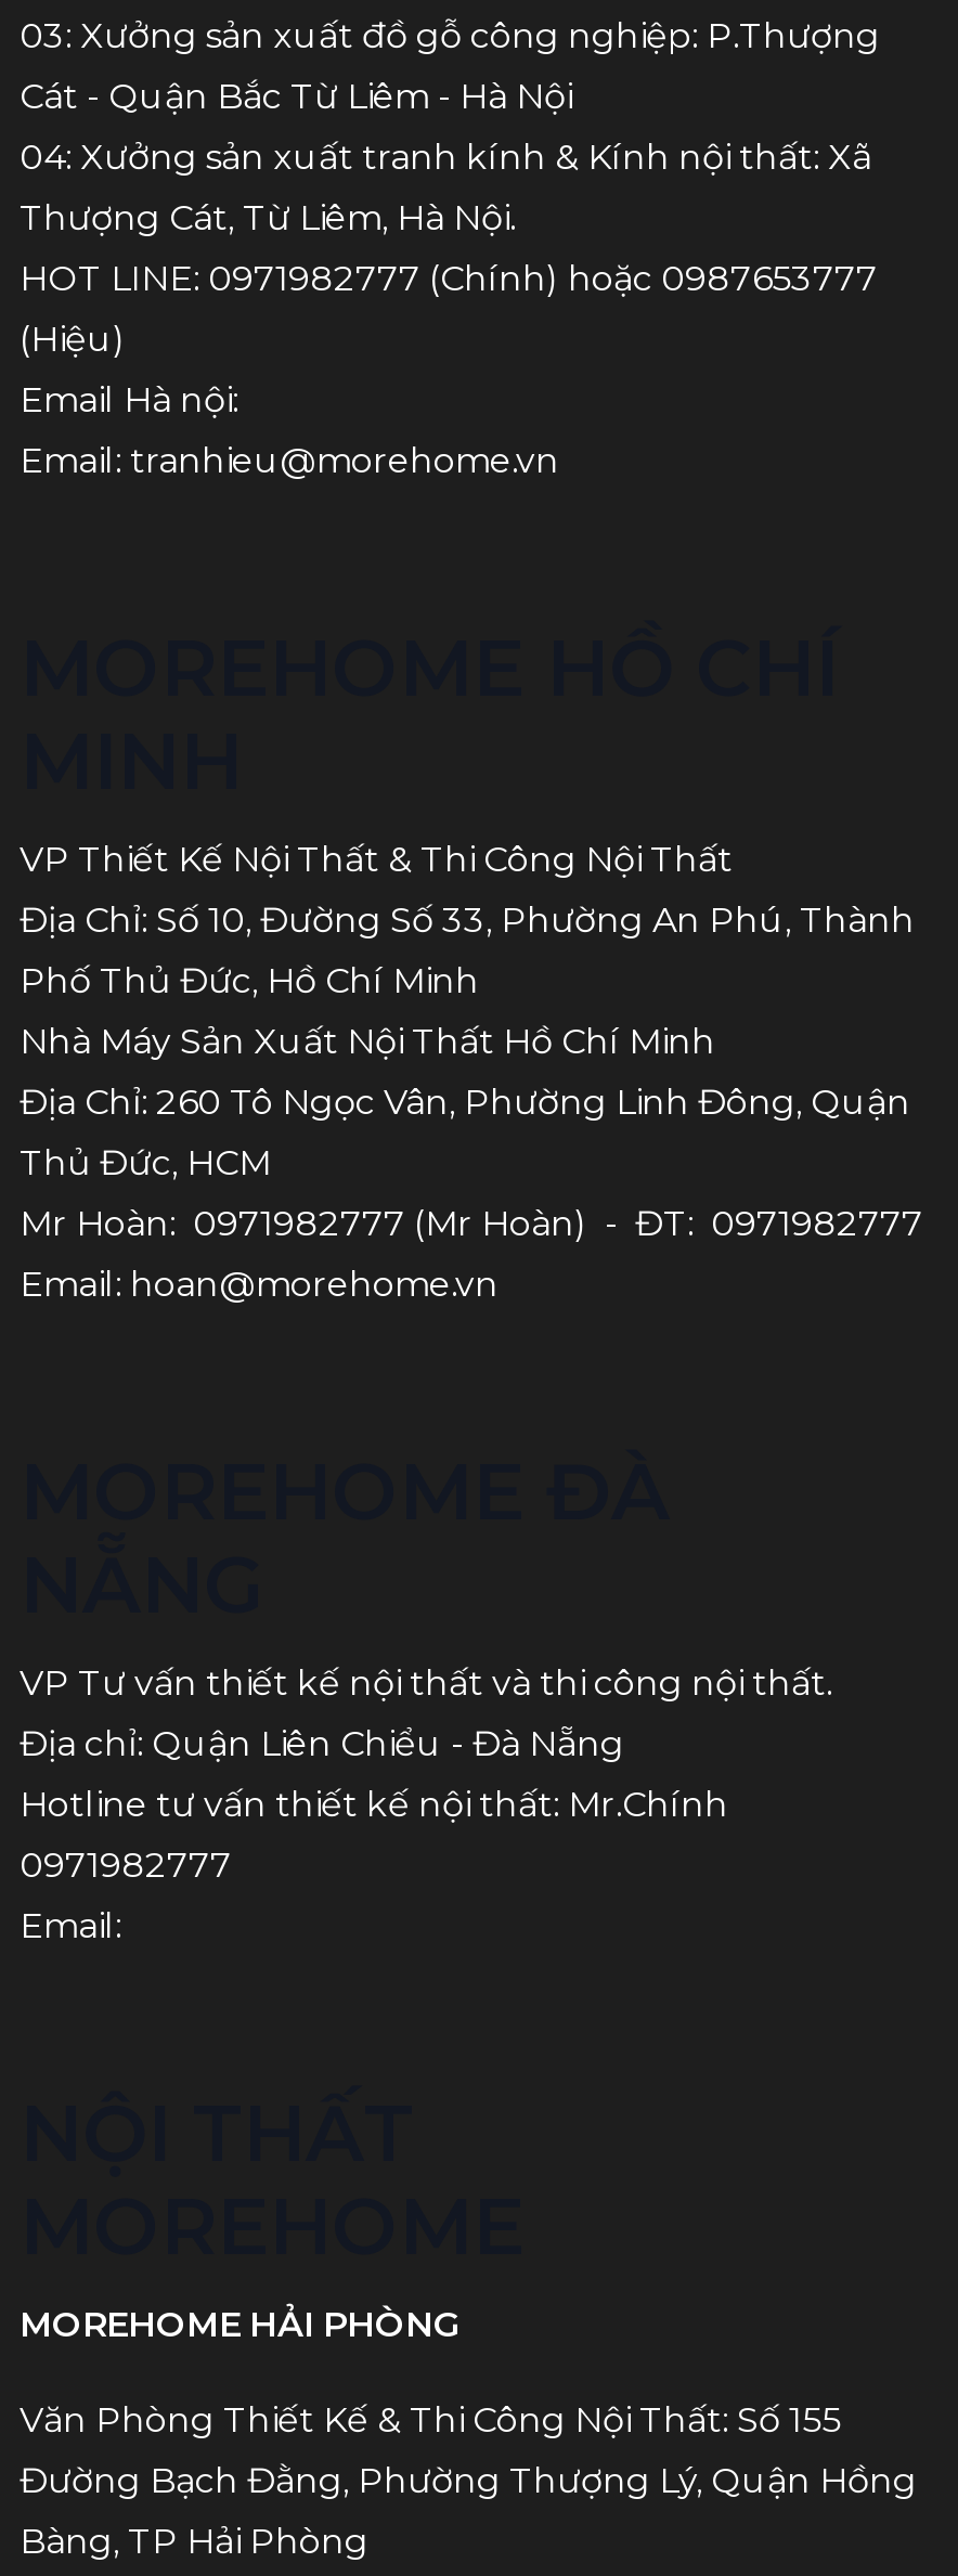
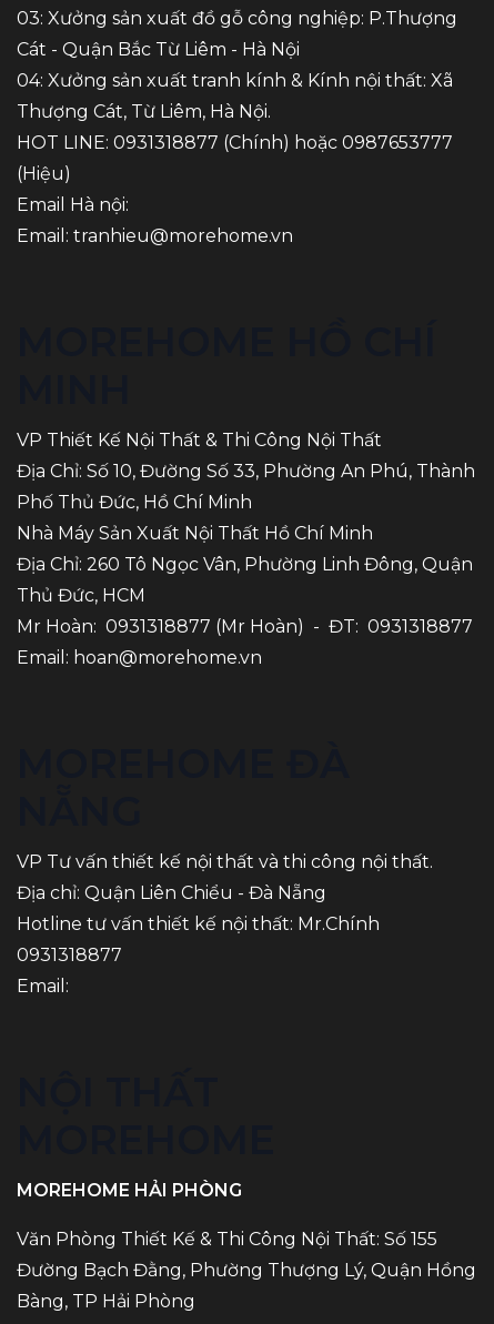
- HOT LINE: 0971982777 (Chính) hoặc 0987653777
+ HOT LINE: 0931318877 (Chính) hoặc 0987653777

- Mr Hoàn: 0971982777 (Mr Hoàn) - ĐT: 0971982777
+ Mr Hoàn: 0931318877 (Mr Hoàn) - ĐT: 0931318877

- 0971982777
+ 0931318877
